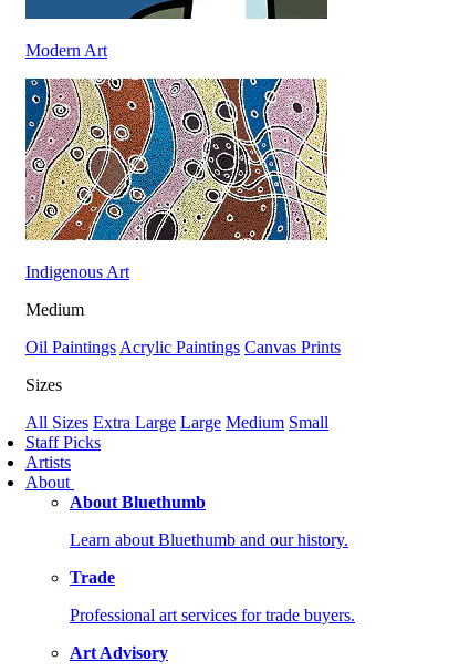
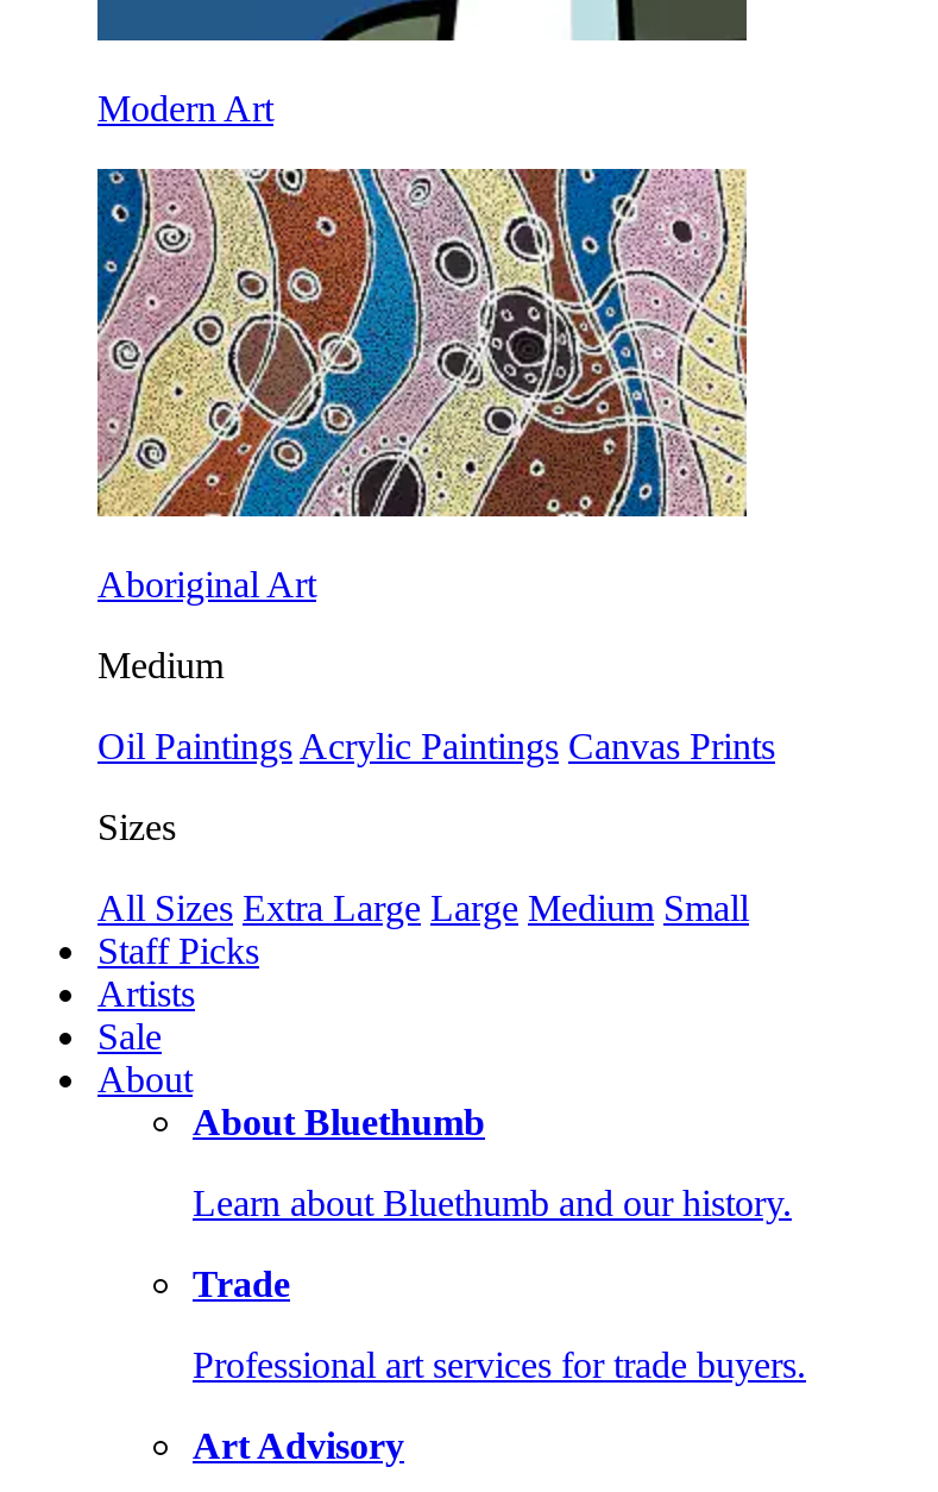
- Indigenous Art
+ Aboriginal Art

+ Sale
